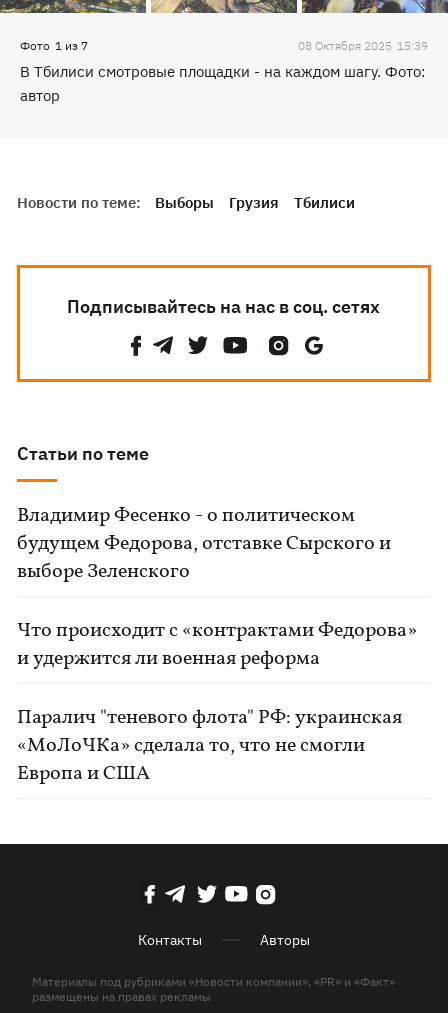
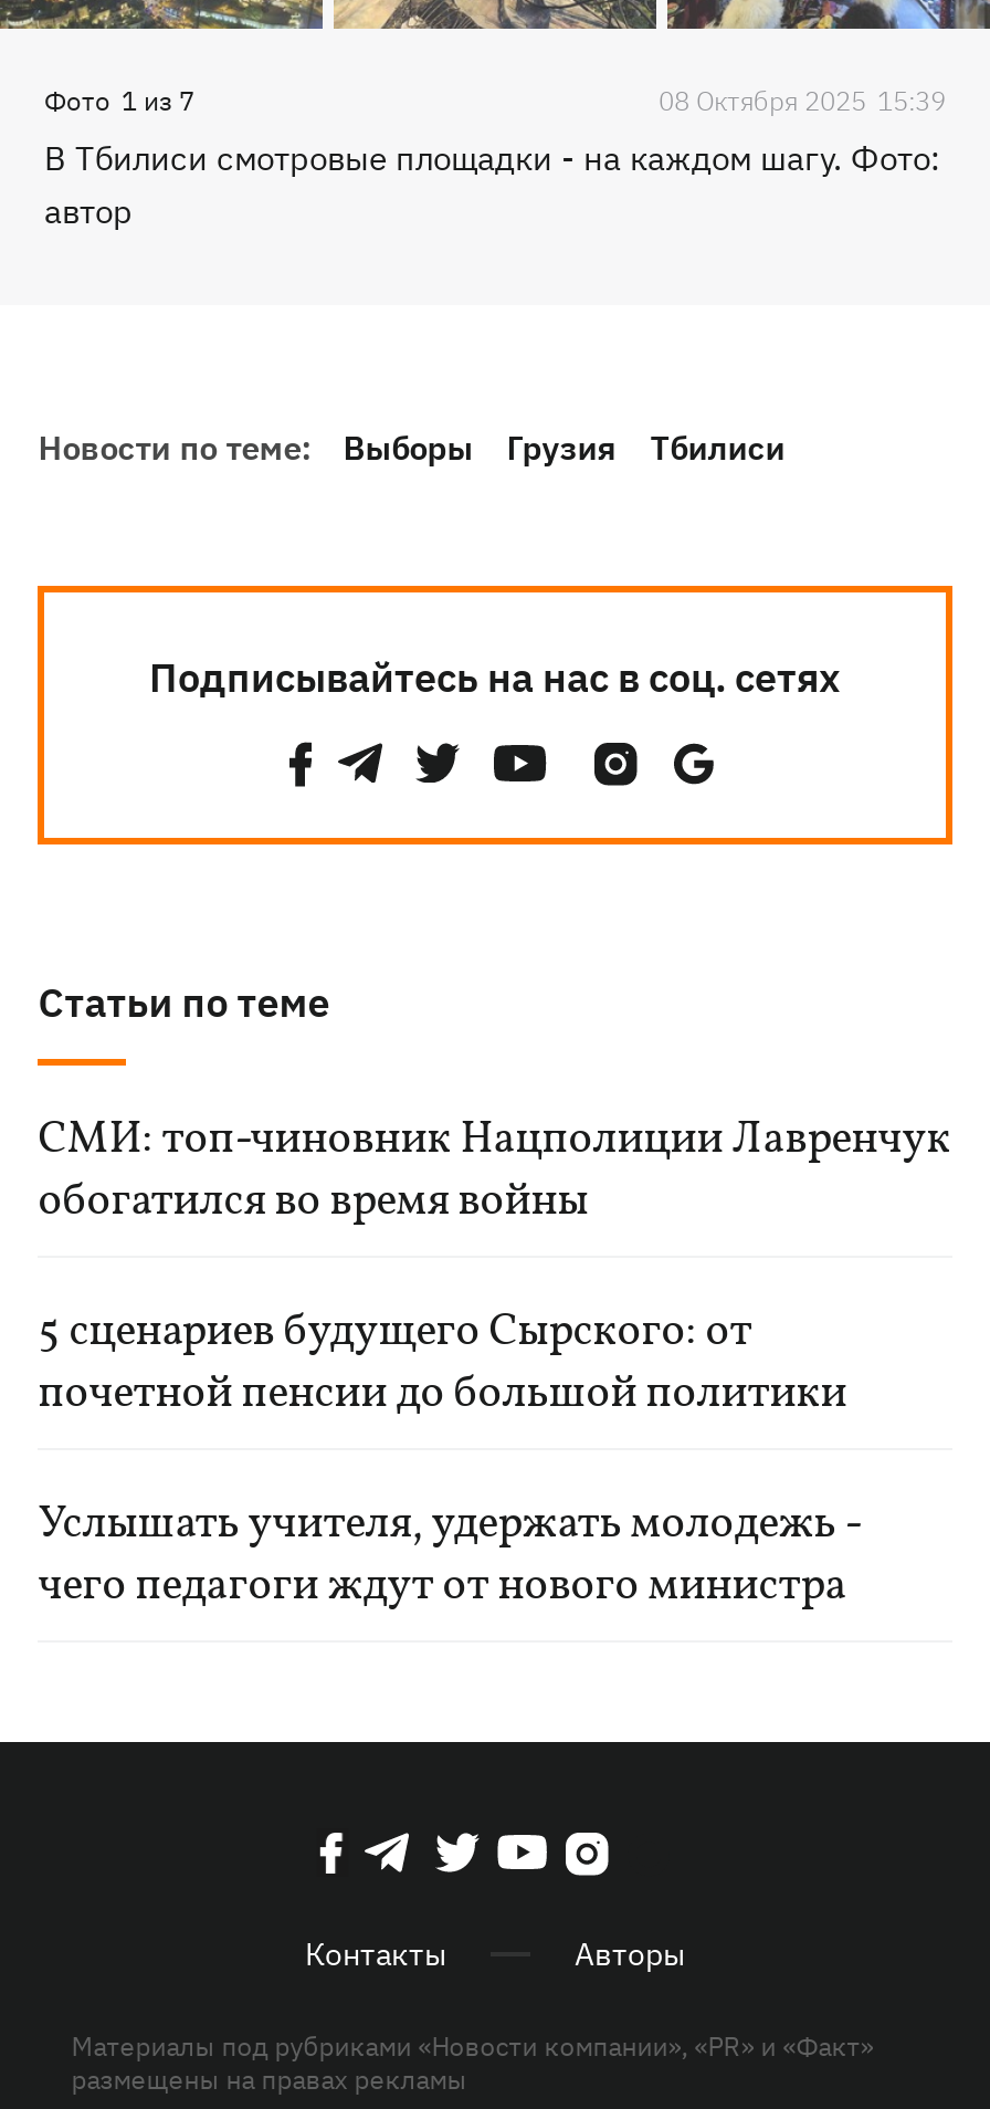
- Владимир Фесенко - о политическом
- будущем Федорова, отставке Сырского и
- выборе Зеленского
+ СМИ: топ-чиновник Нацполиции Лавренчук
+ обогатился во время войны

- Что происходит с «контрактами Федорова»
- и удержится ли военная реформа
+ 5 сценариев будущего Сырского: от
+ почетной пенсии до большой политики

- Паралич "теневого флота" РФ: украинская
- «МоЛоЧКа» сделала то, что не смогли
- Европа и США
+ Услышать учителя, удержать молодежь -
+ чего педагоги ждут от нового министра
